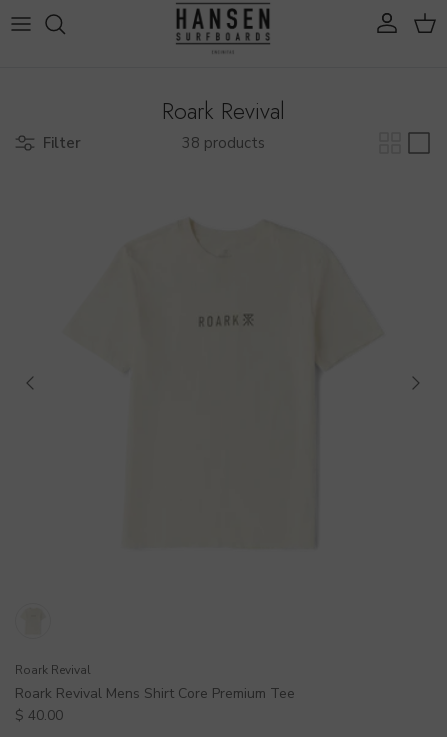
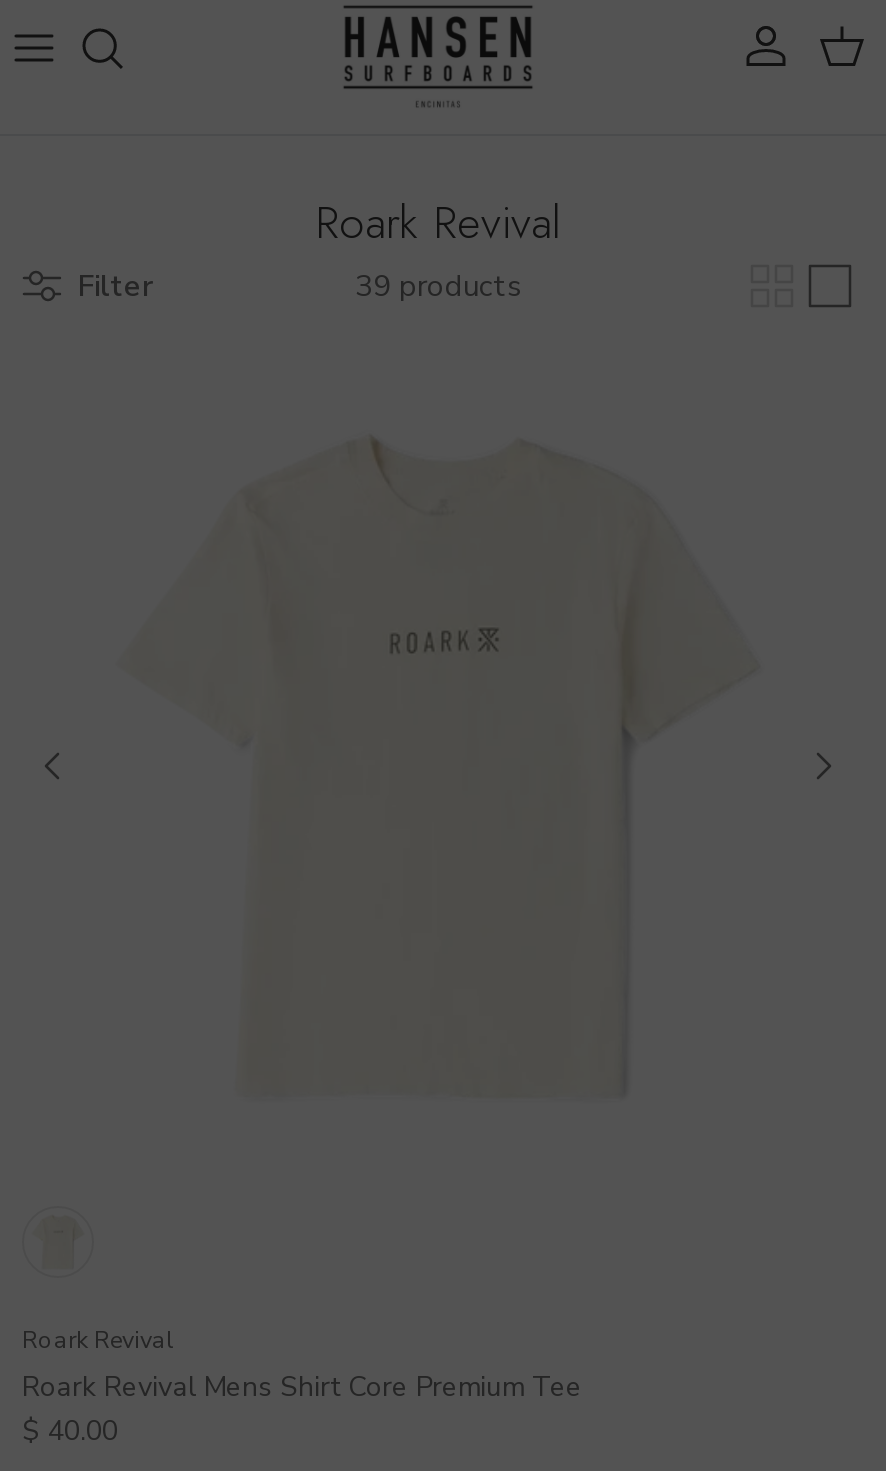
- 38 products
+ 39 products
